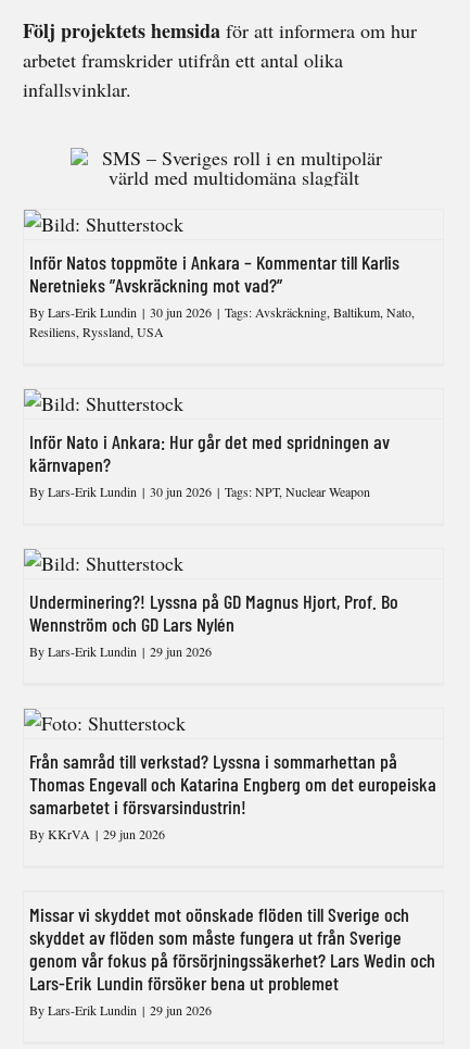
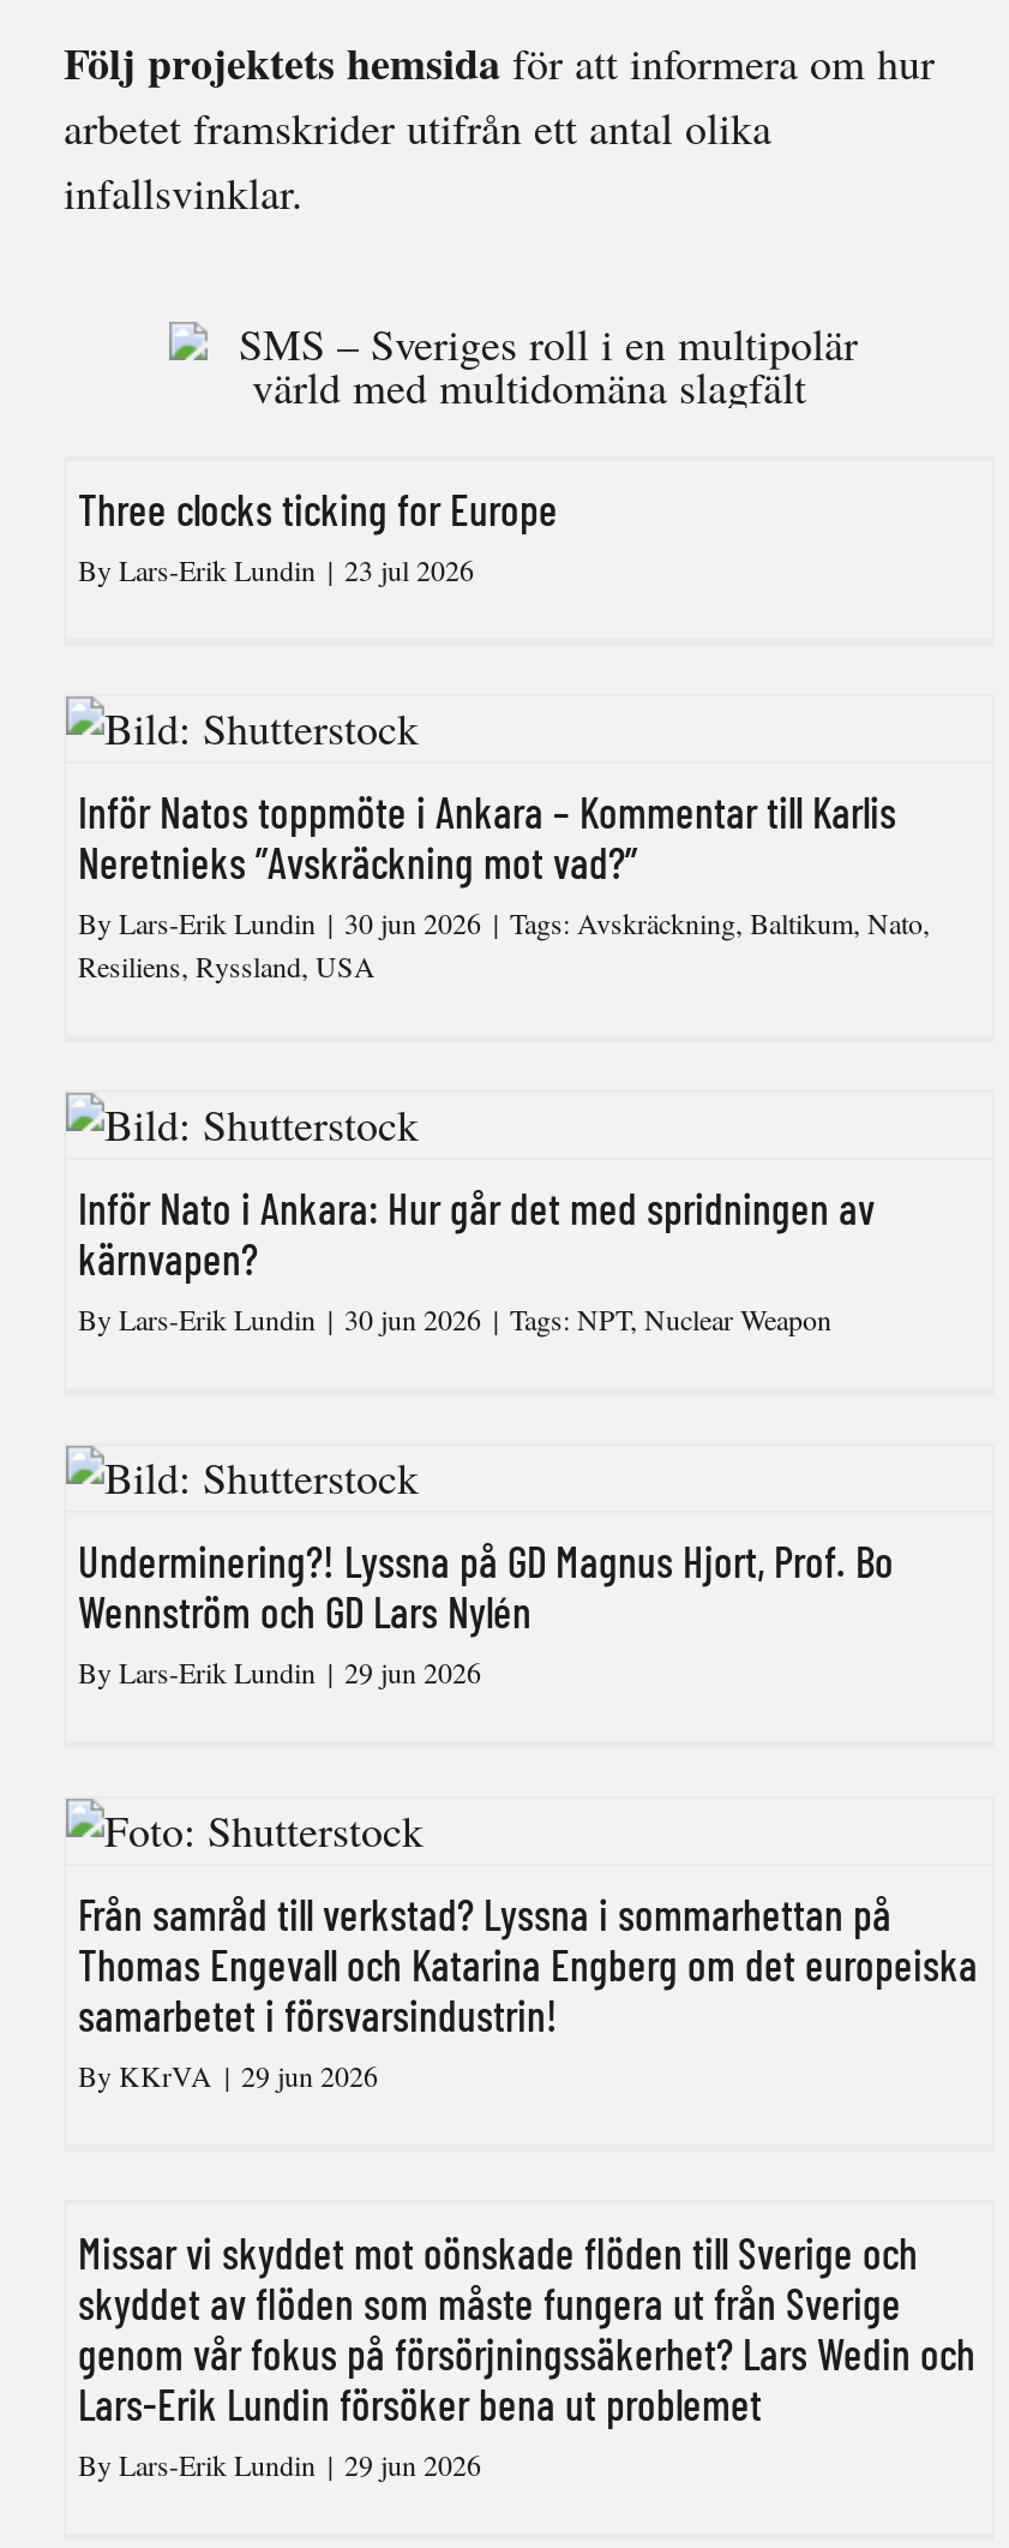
+ Three clocks ticking for Europe
+ By Lars-Erik Lundin
+ 23 jul 2026
